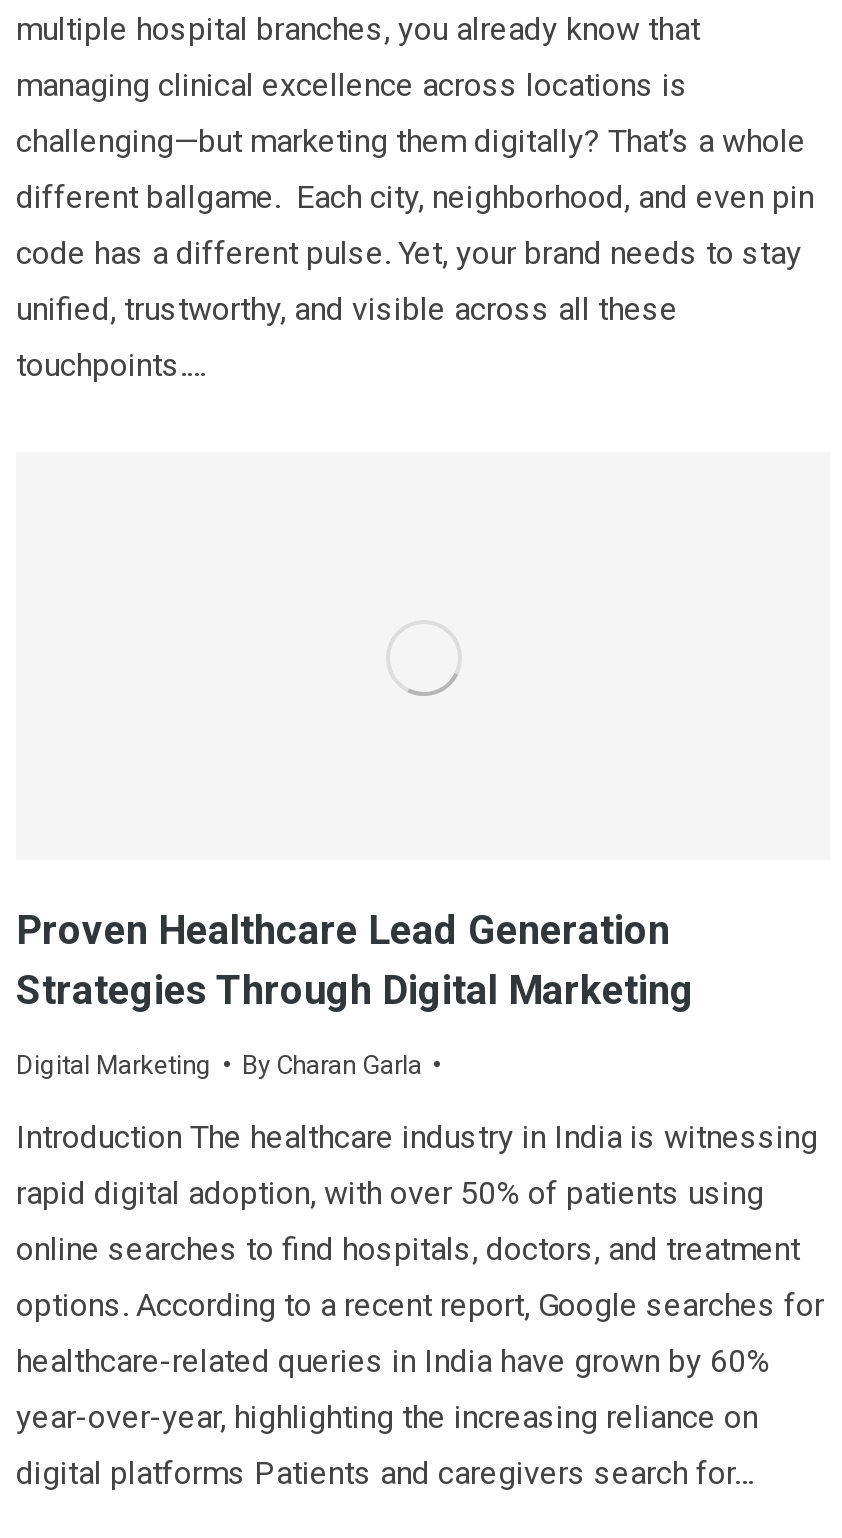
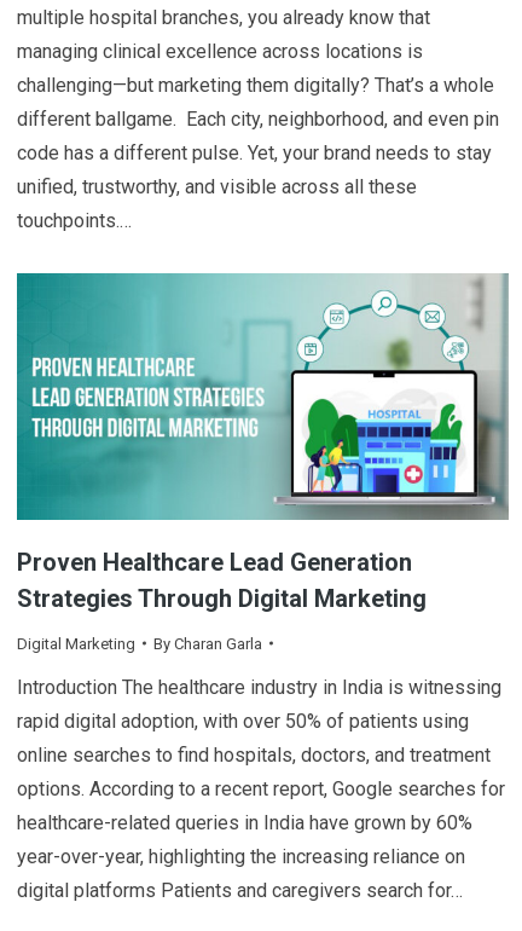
+ [image]
